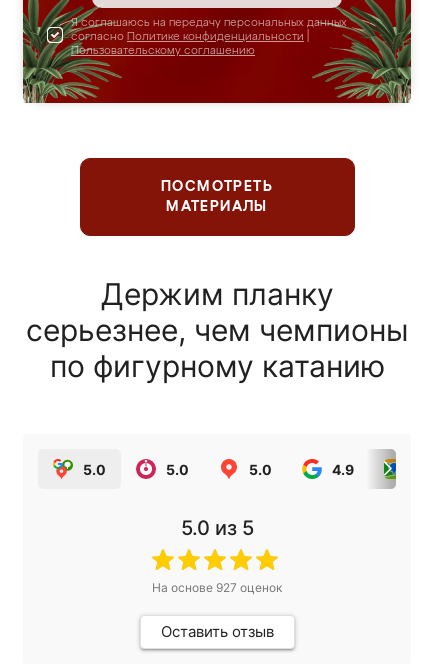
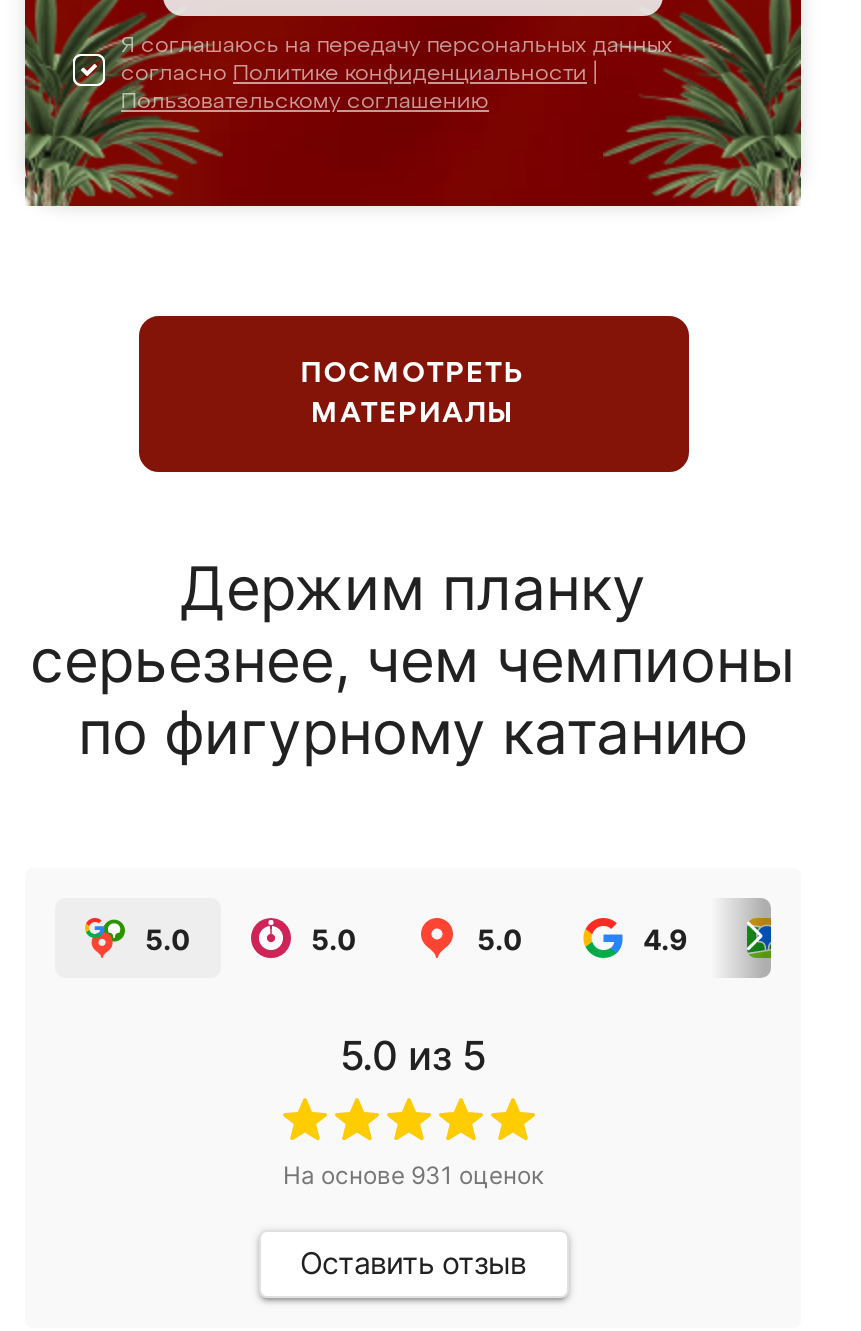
- На основе 927 оценок
+ На основе 931 оценок
